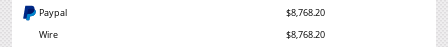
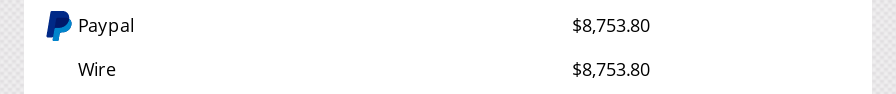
- $8,768.20
+ $8,753.80

- $8,768.20
+ $8,753.80
